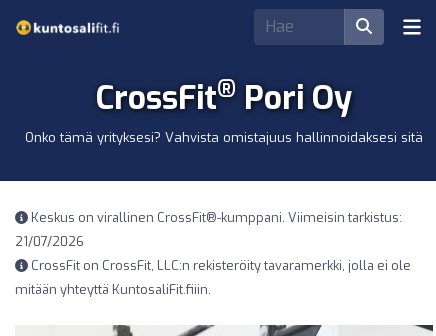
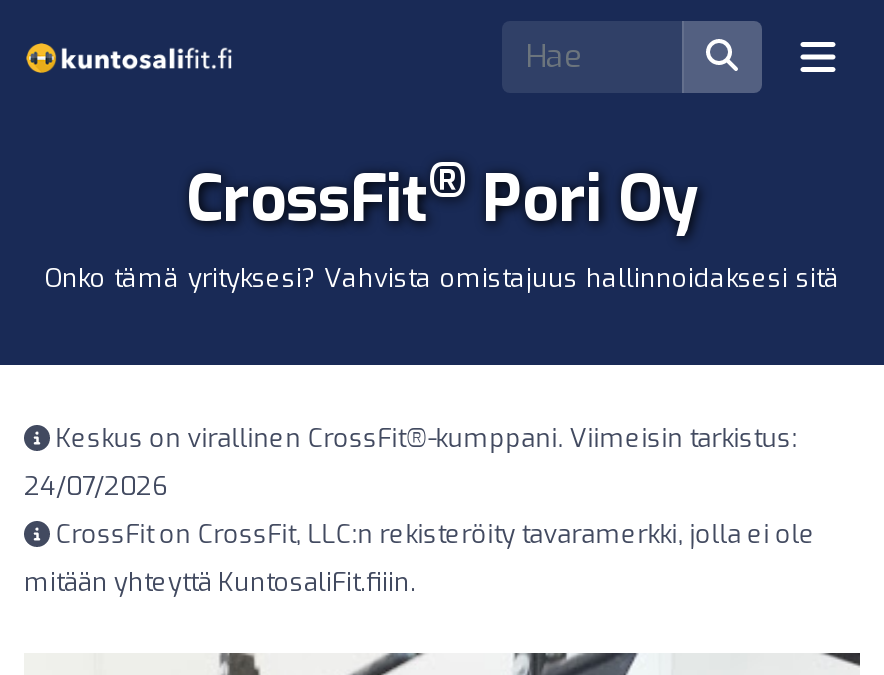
- 21/07/2026
+ 24/07/2026
